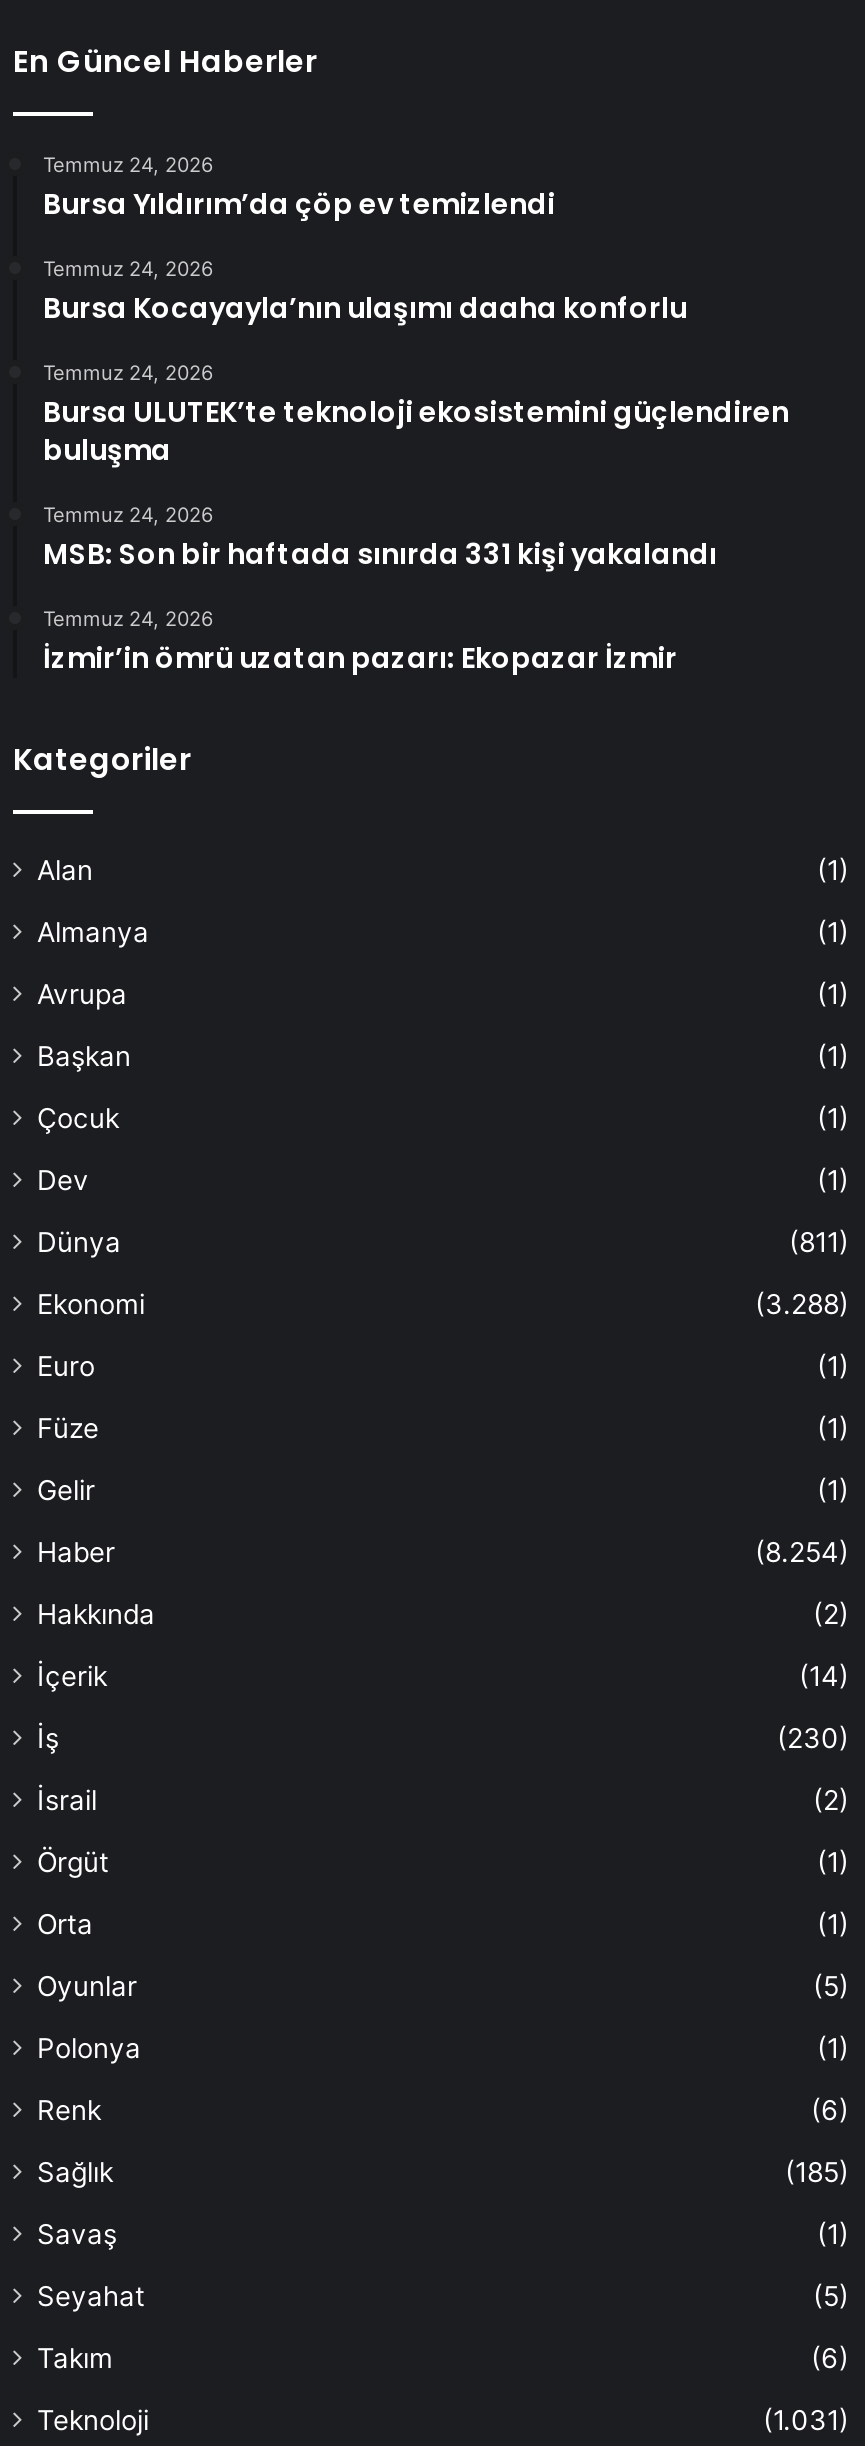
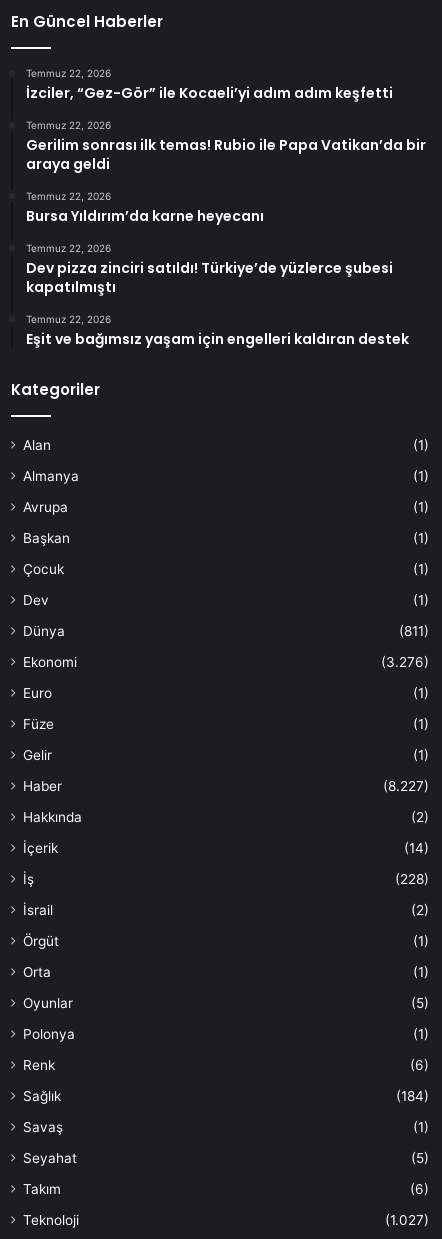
- Temmuz 24, 2026
- Bursa Yıldırım’da çöp ev temizlendi
+ Temmuz 22, 2026
+ İzciler, “Gez-Gör” ile Kocaeli’yi adım adım keşfetti

- Temmuz 24, 2026
- Bursa Kocayayla’nın ulaşımı daaha konforlu
+ Temmuz 22, 2026
+ Gerilim sonrası ilk temas! Rubio ile Papa Vatikan’da bir
+ araya geldi

- Temmuz 24, 2026
- Bursa ULUTEK’te teknoloji ekosistemini güçlendiren
- buluşma
+ Temmuz 22, 2026
+ Bursa Yıldırım’da karne heyecanı

- Temmuz 24, 2026
- MSB: Son bir haftada sınırda 331 kişi yakalandı
+ Temmuz 22, 2026
+ Dev pizza zinciri satıldı! Türkiye’de yüzlerce şubesi
+ kapatılmıştı

- Temmuz 24, 2026
- İzmir’in ömrü uzatan pazarı: Ekopazar İzmir
+ Temmuz 22, 2026
+ Eşit ve bağımsız yaşam için engelleri kaldıran destek

- (3.288)
+ (3.276)

- (8.254)
+ (8.227)

- (230)
+ (228)

- (185)
+ (184)

- (1.031)
+ (1.027)
